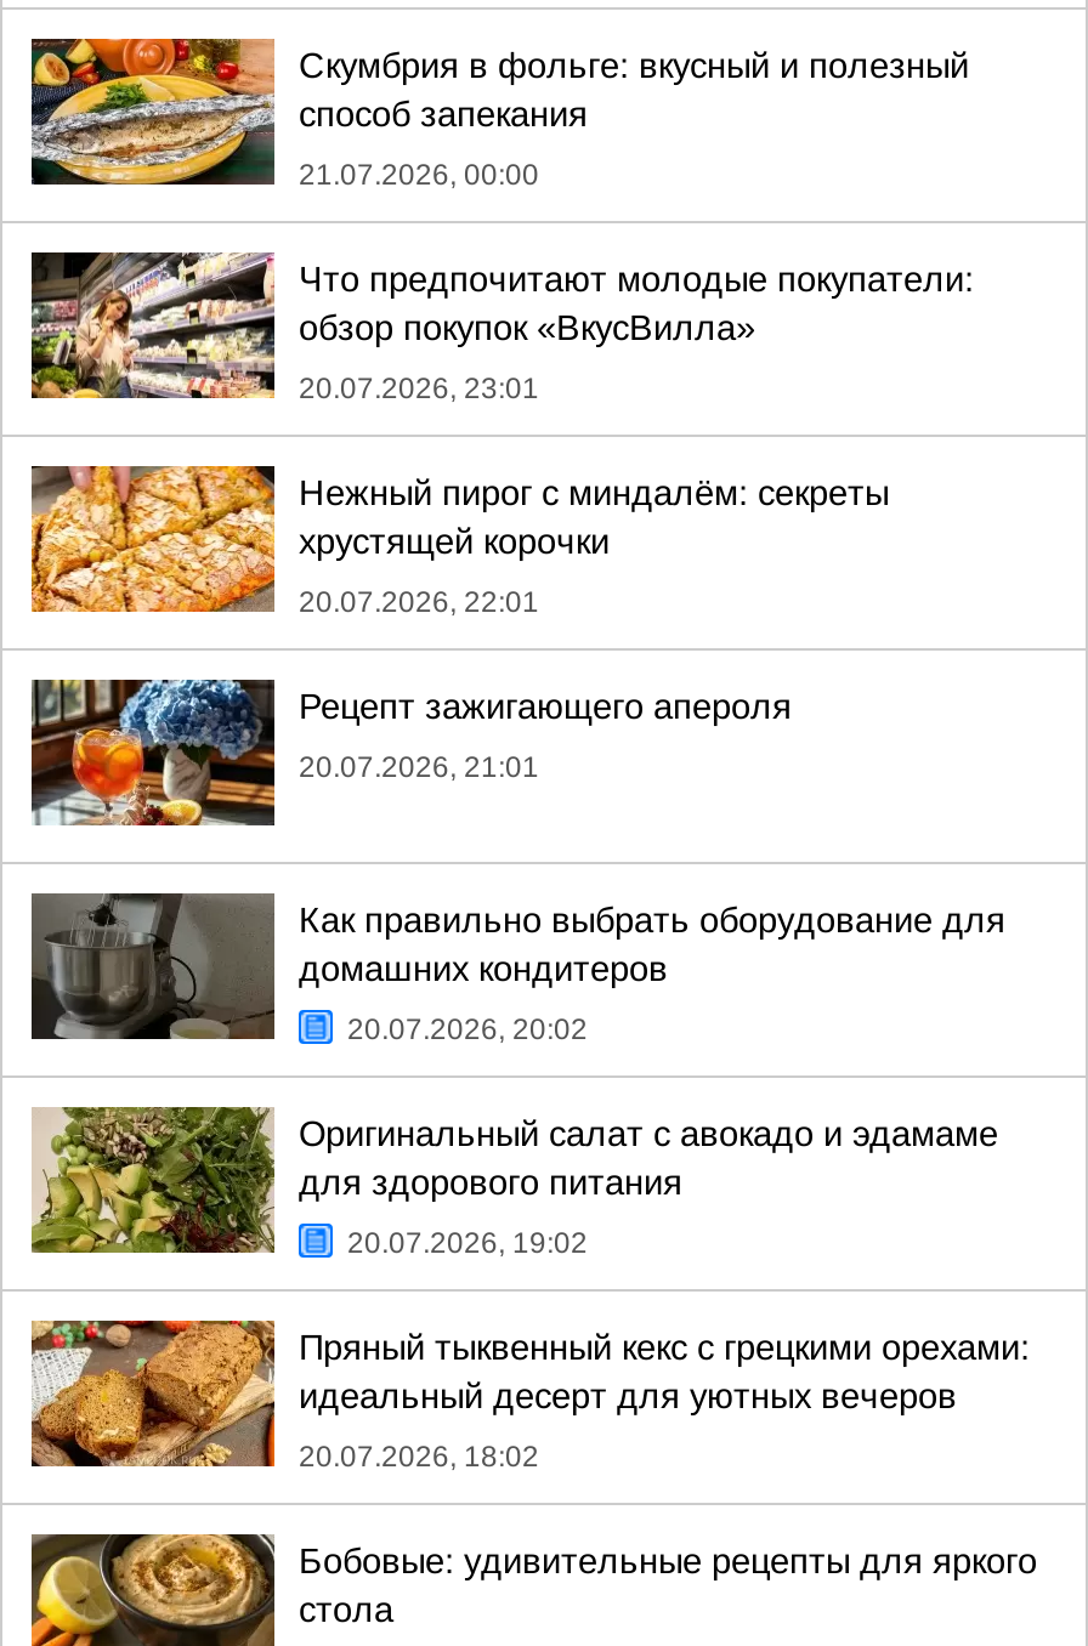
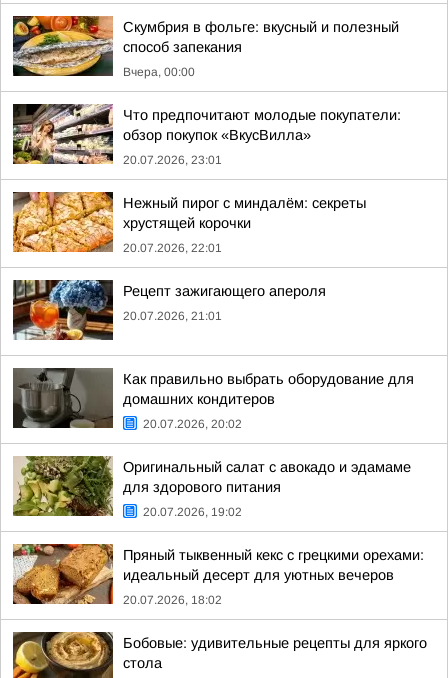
- 21.07.2026, 00:00
+ Вчера, 00:00
